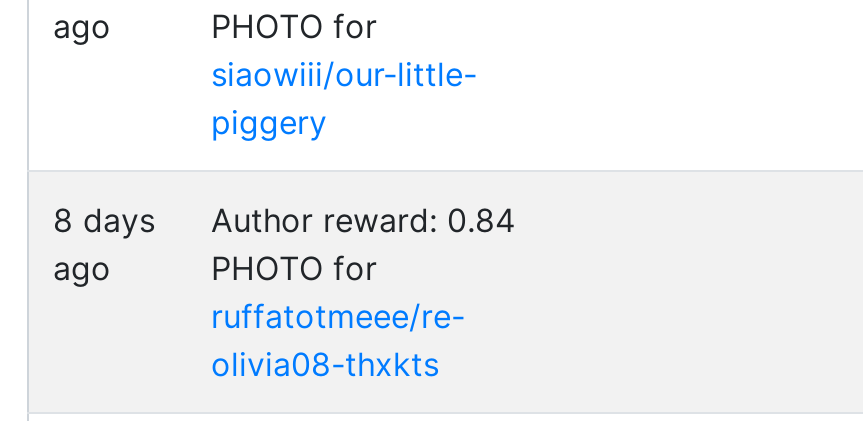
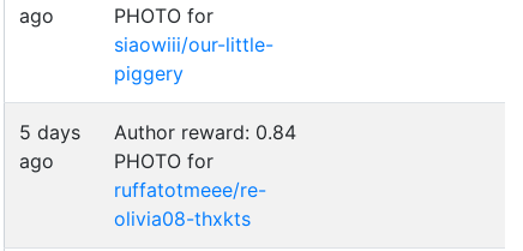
- 8 days Author reward: 0.84
+ 5 days Author reward: 0.84
